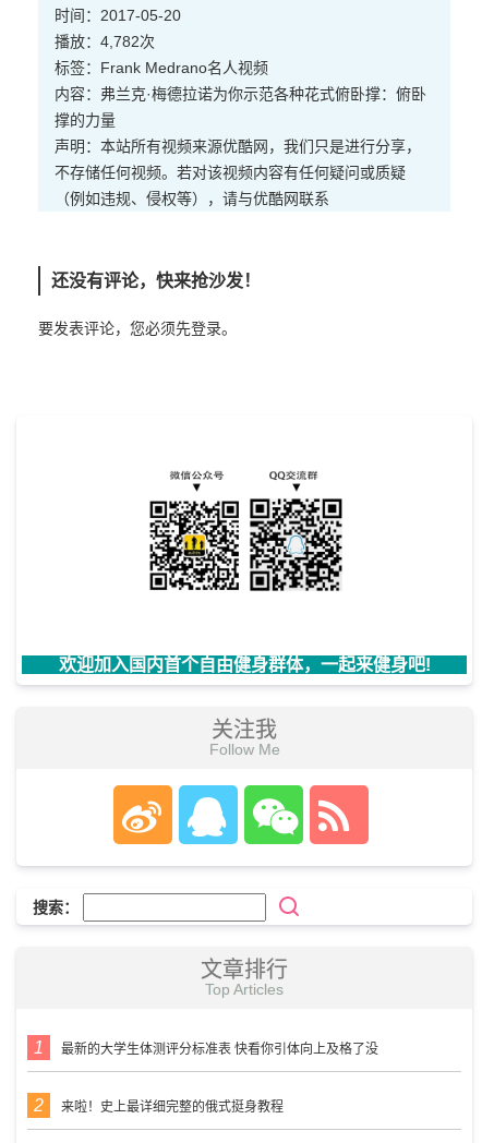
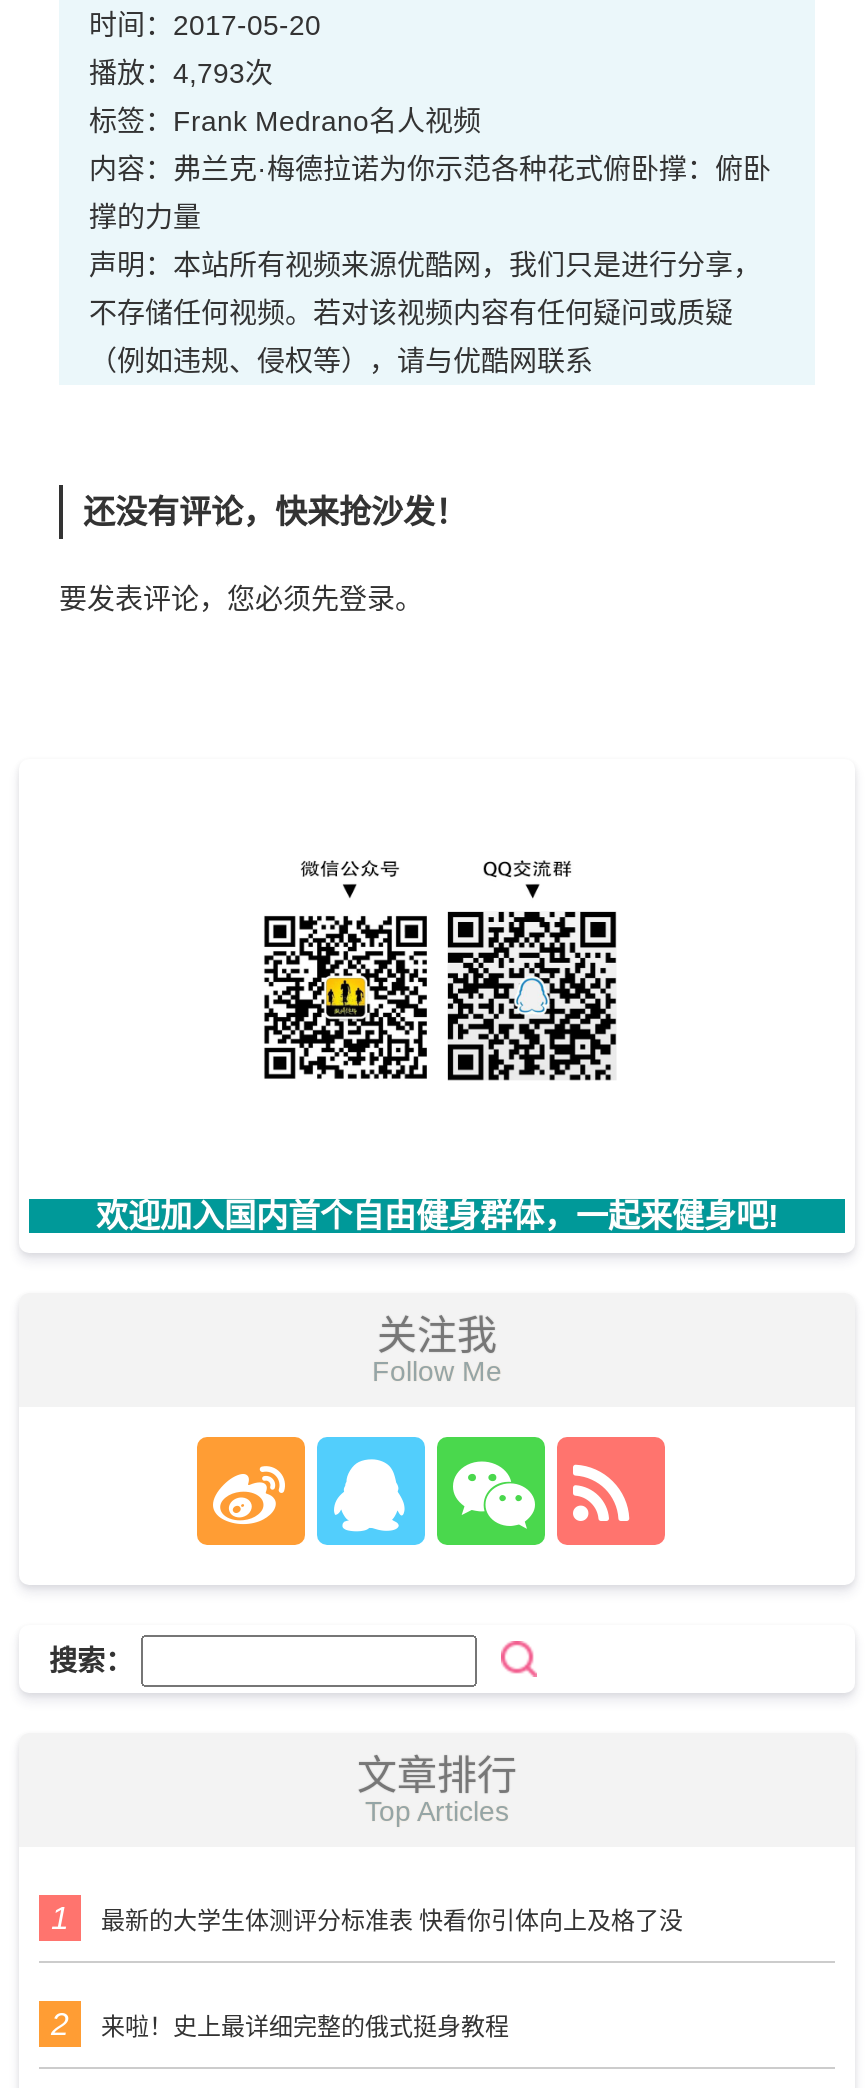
- 播放：4,782次
+ 播放：4,793次
